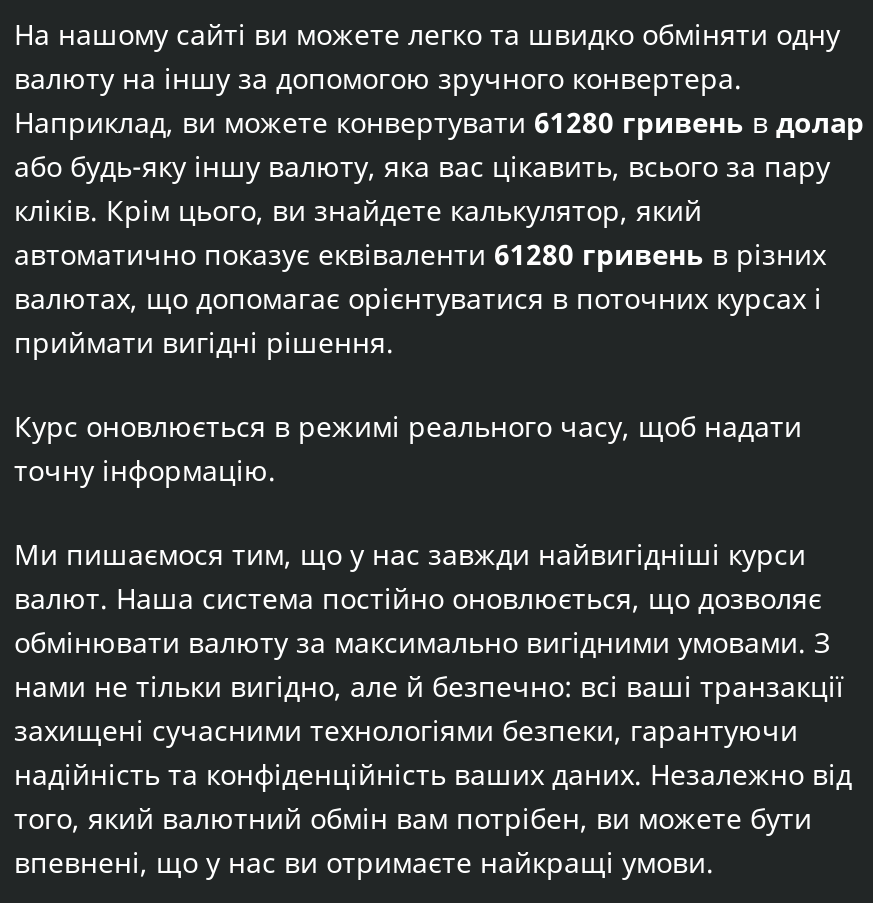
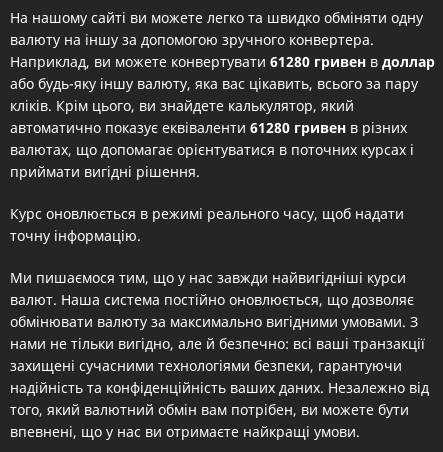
- Наприклад, ви можете конвертувати 61280 гривень в долар
+ Наприклад, ви можете конвертувати 61280 гривен в доллар

- автоматично показує еквіваленти 61280 гривень в різних
+ автоматично показує еквіваленти 61280 гривен в різних
